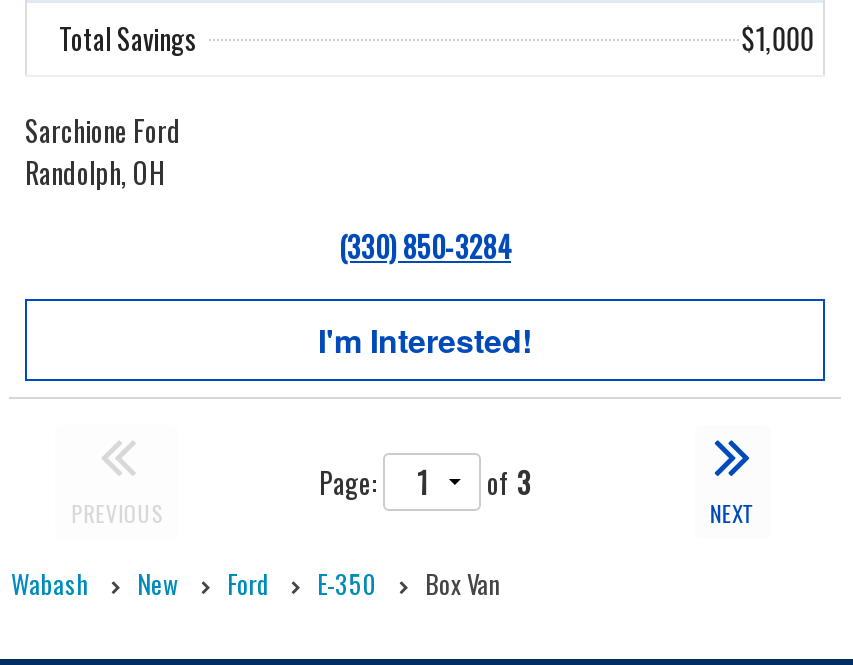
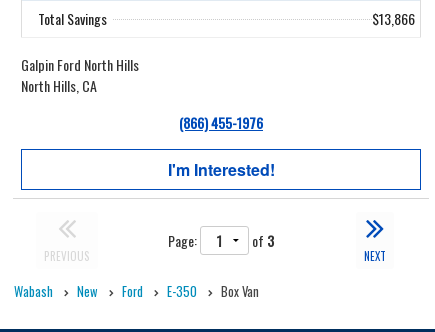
- $1,000
+ $13,866

- Sarchione Ford
- Randolph, OH
+ Galpin Ford North Hills
+ North Hills, CA

- (330) 850-3284
+ (866) 455-1976
